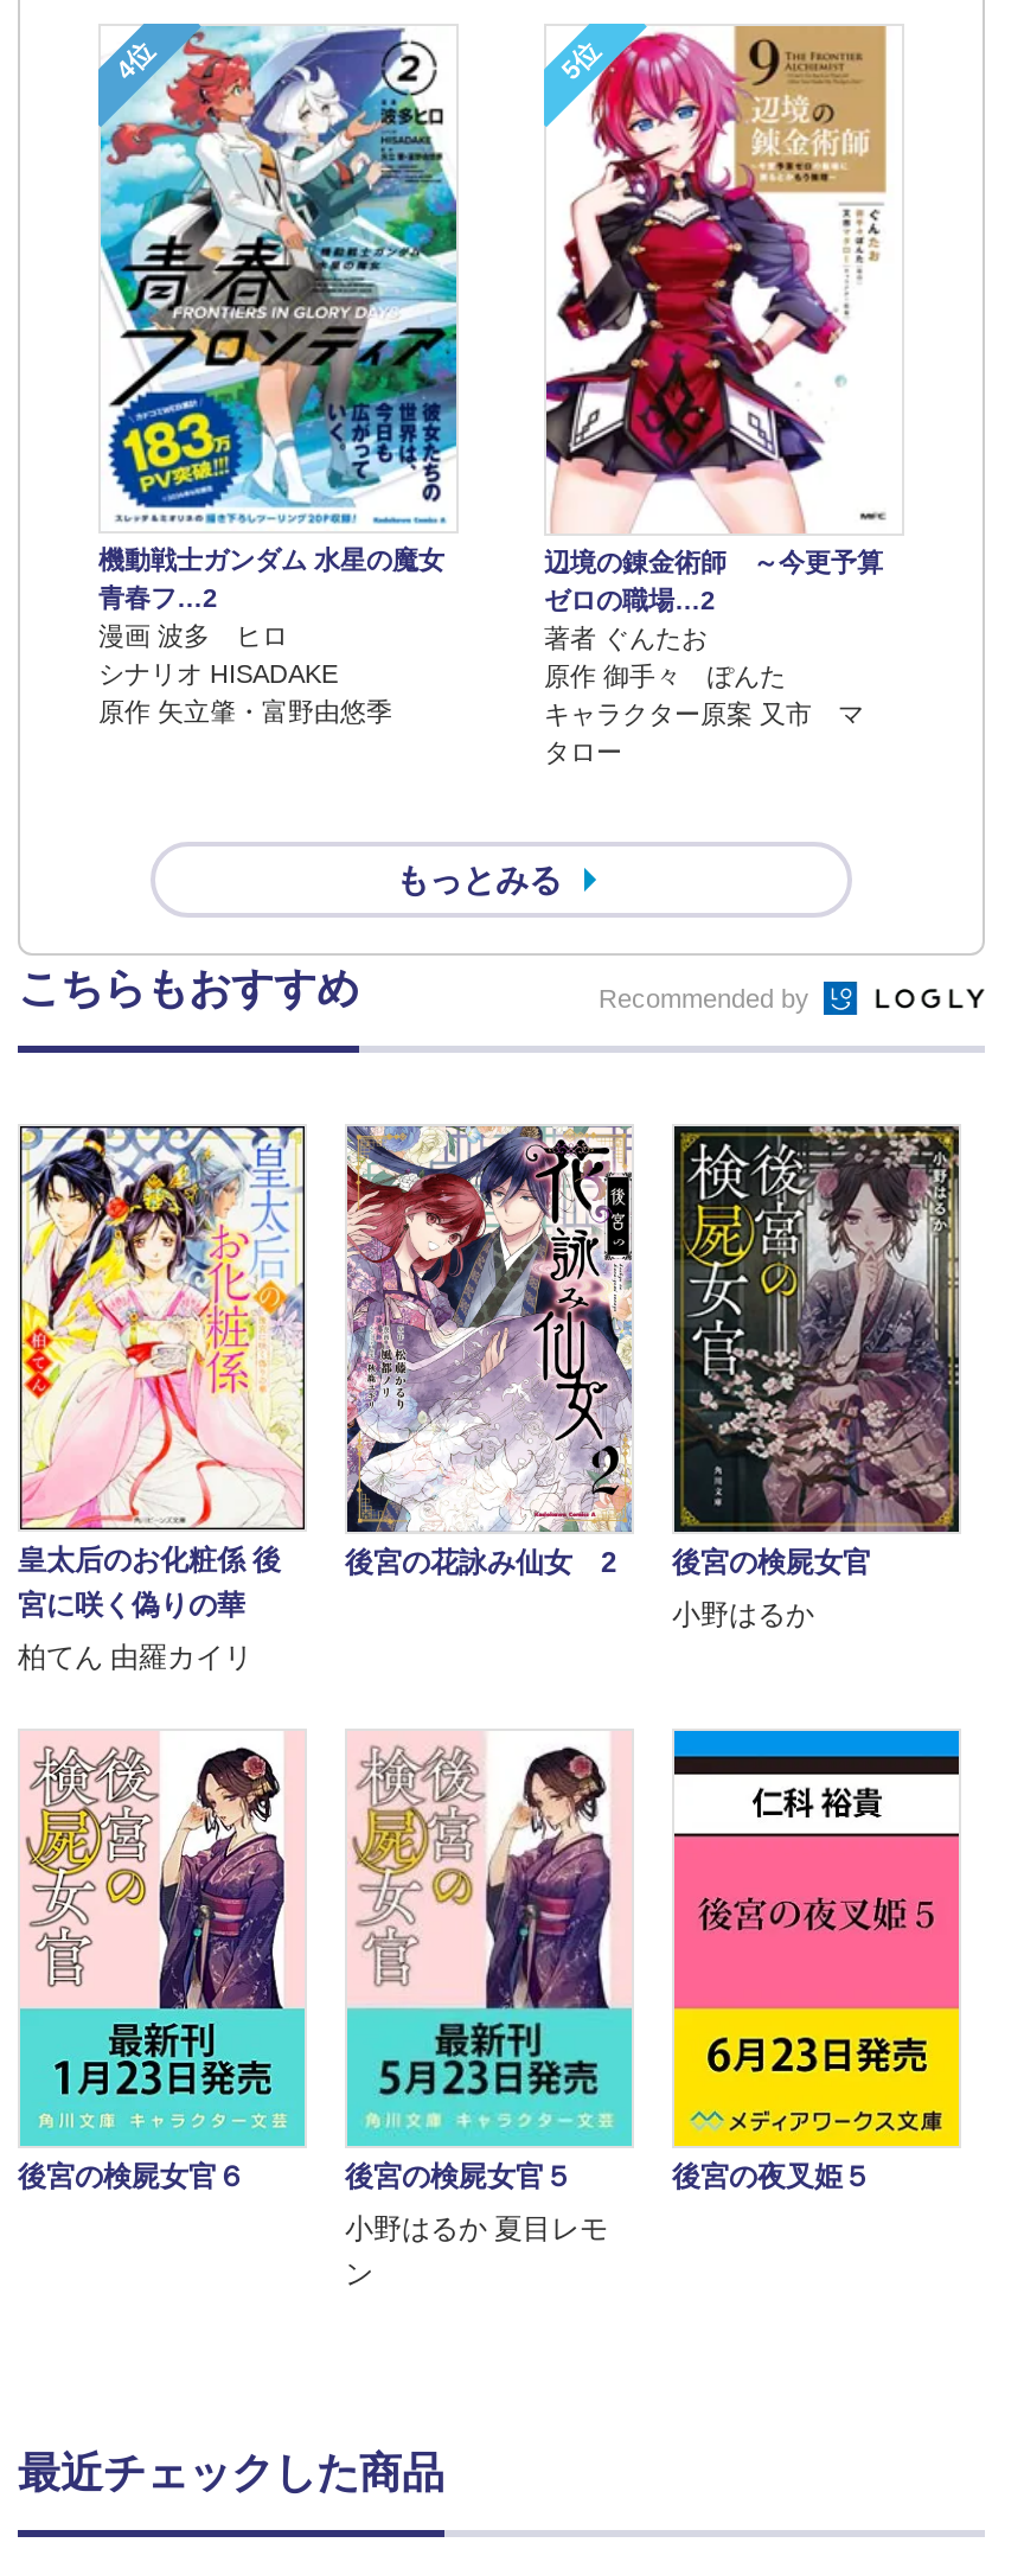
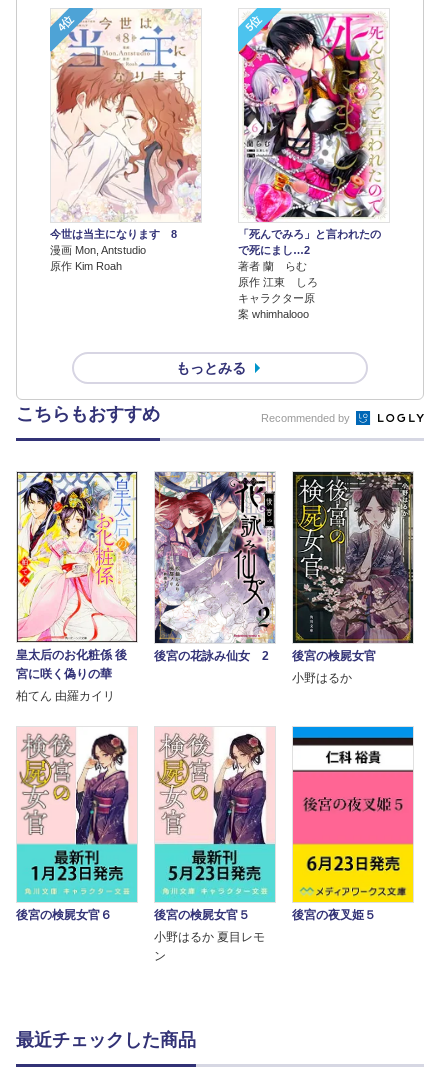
- [image]
- 機動戦士ガンダム 水星の魔女
- 青春フ…2
- 漫画 波多 ヒロ
- シナリオ HISADAKE
- 原作 矢立肇・富野由悠季
+ [image]
+ 今世は当主になります 8
+ 漫画 Mon, Antstudio
+ 原作 Kim Roah

- [image]
- 辺境の錬金術師 ～今更予算
- ゼロの職場…2
- 著者 ぐんたお
- 原作 御手々 ぽんた
- キャラクター原案 又市 マ
- タロー
+ [image]
+ 「死んでみろ」と言われたの
+ で死にまし…2
+ 著者 蘭 らむ
+ 原作 江東 しろ
+ キャラクター原
+ 案 whimhalooo
